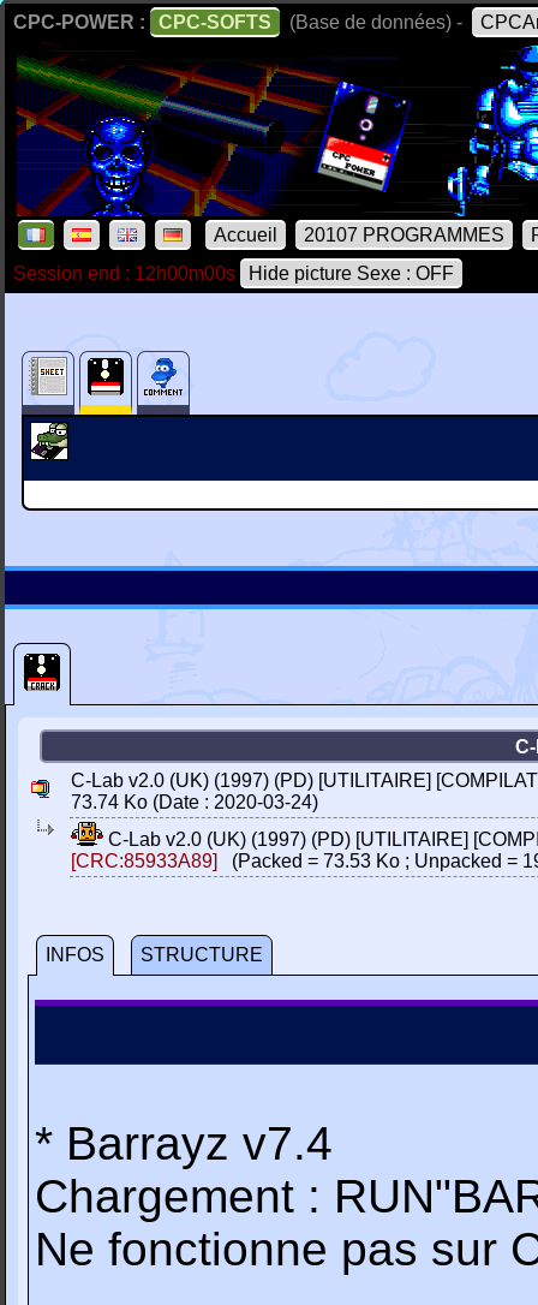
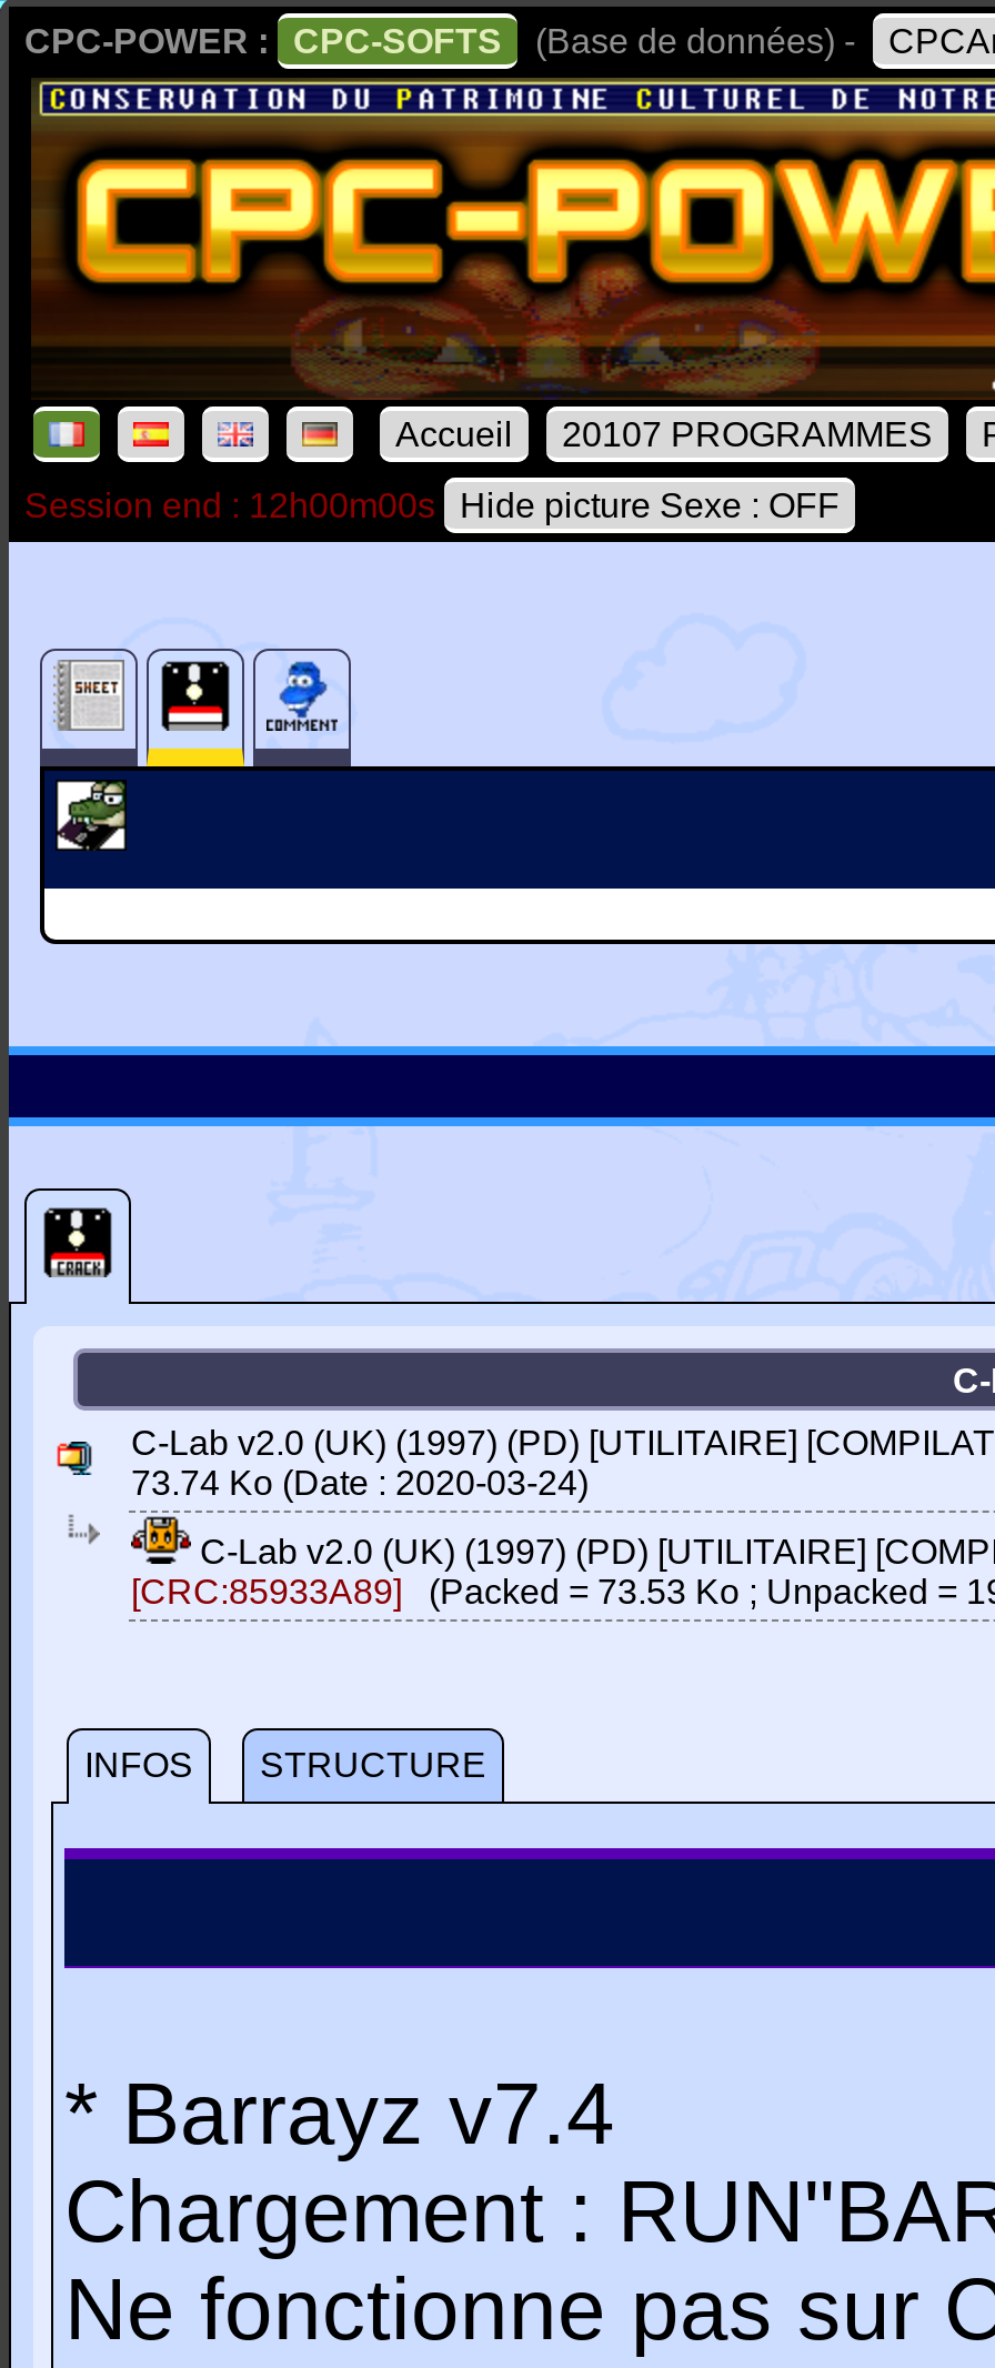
- [image]
+ [image]
